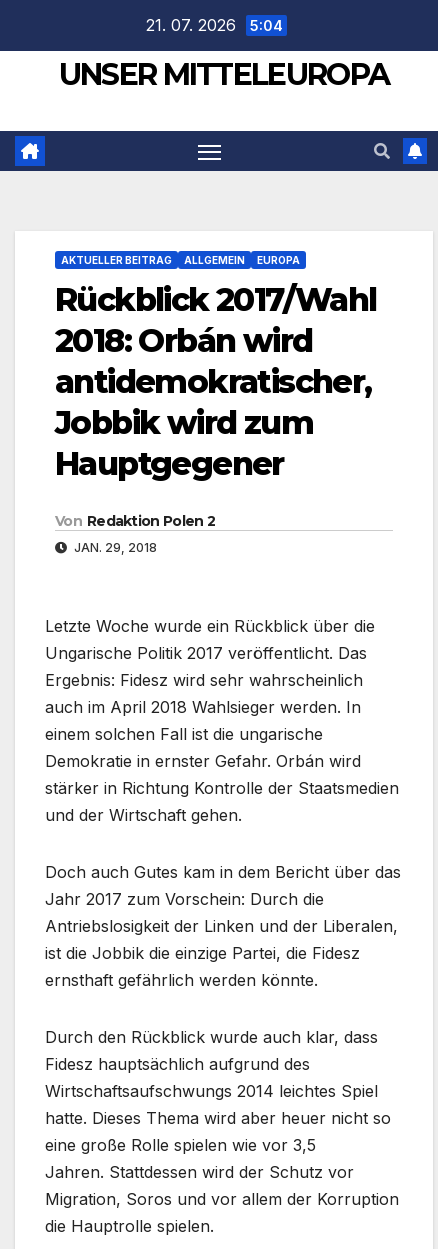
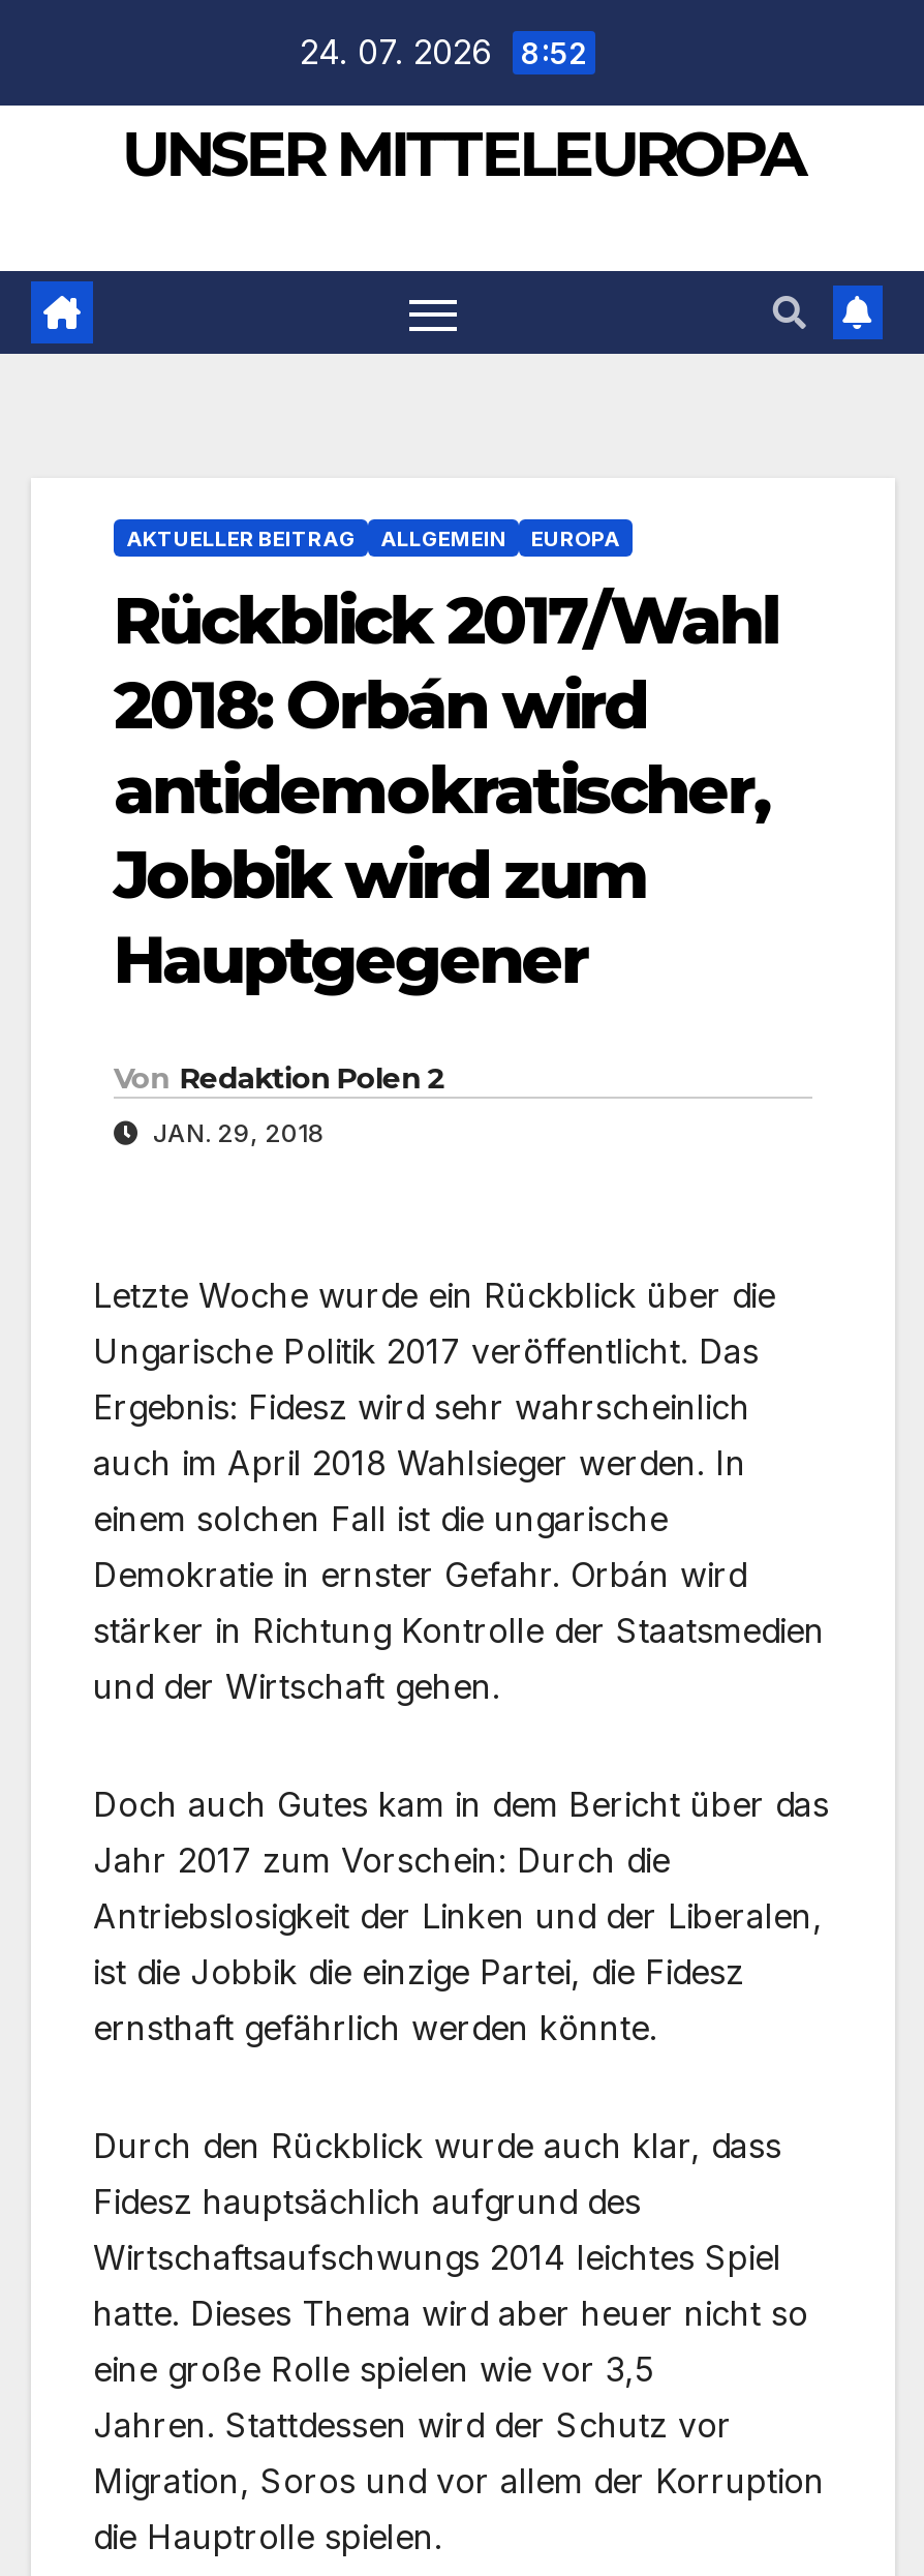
- 21. 07. 2026 5:04
+ 24. 07. 2026 8:52
